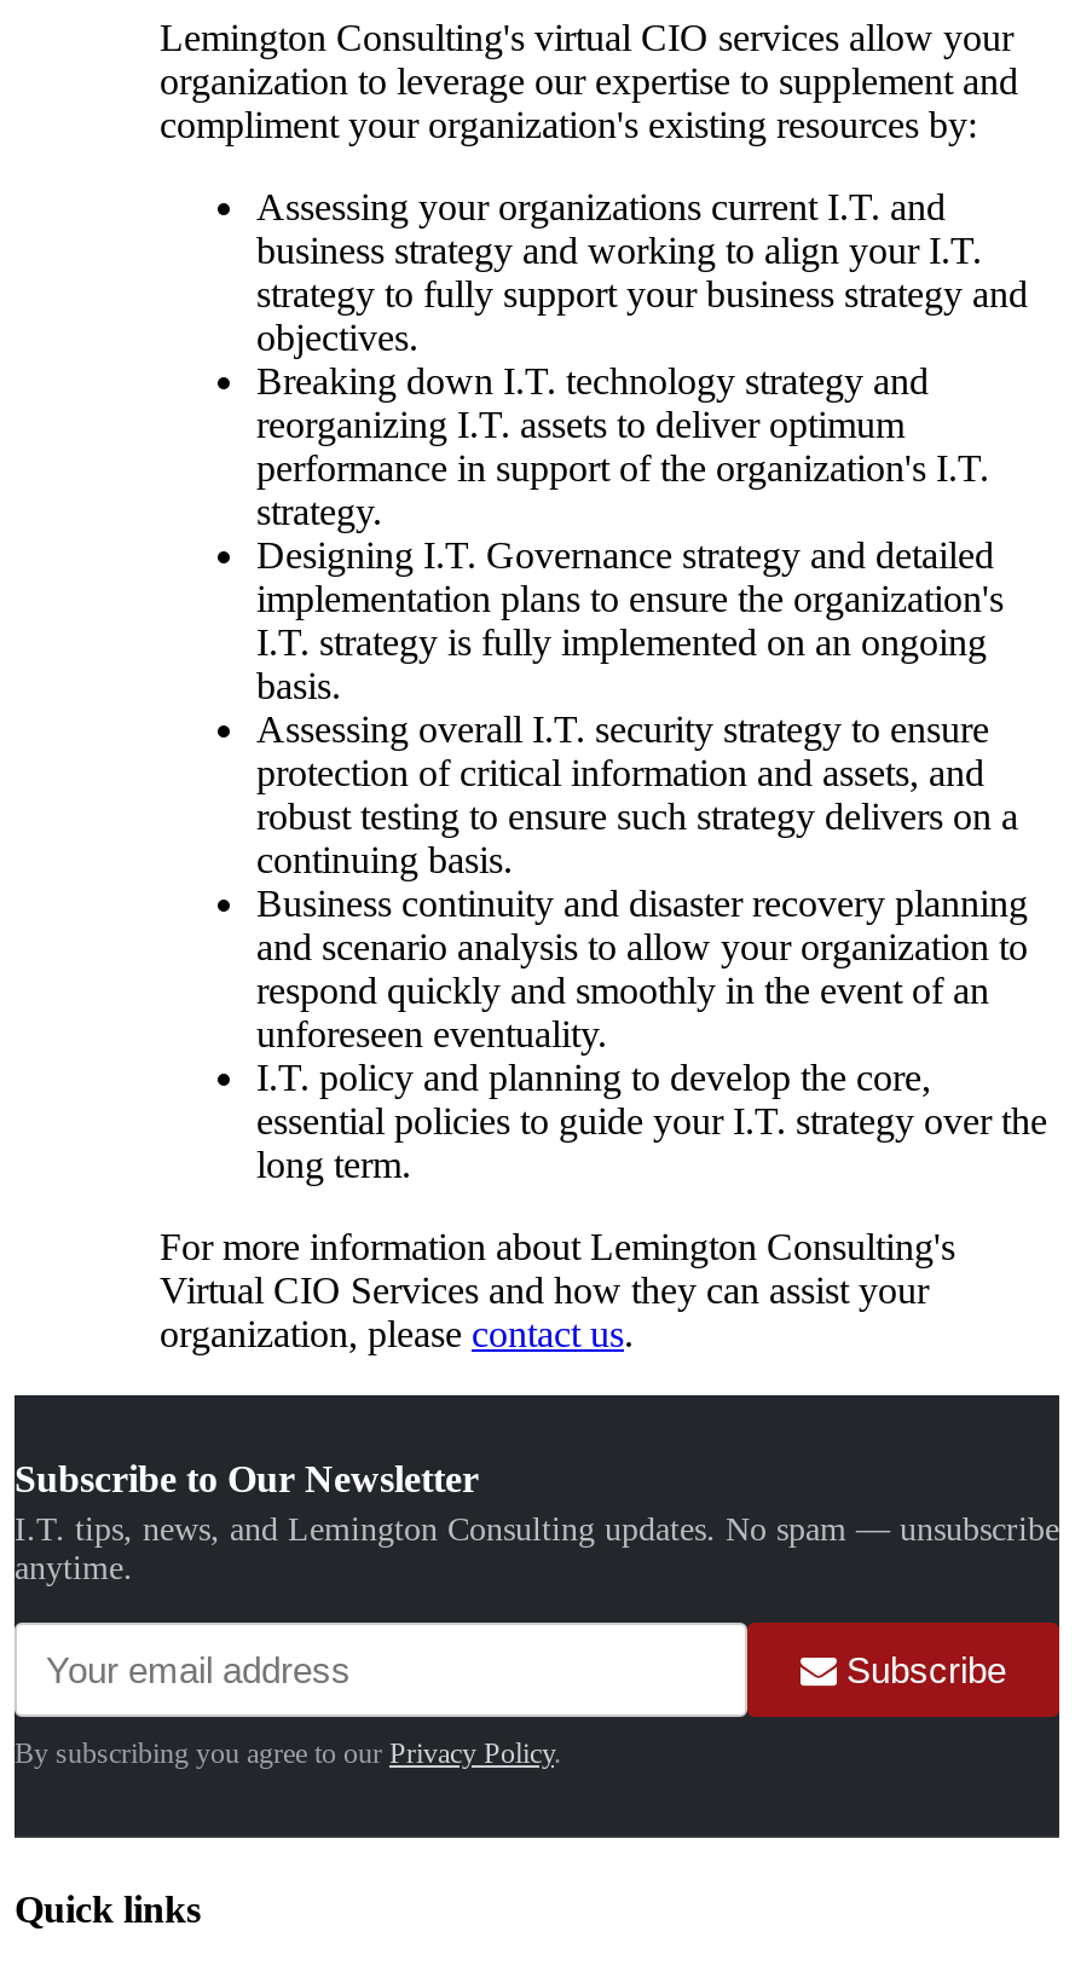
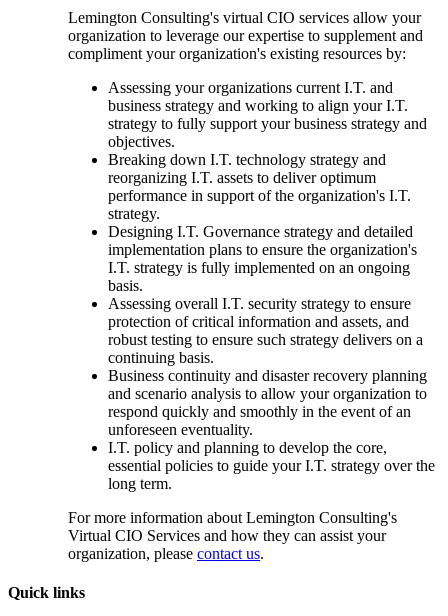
- [image]
- Subscribe to Our Newsletter
- I.T. tips, news, and Lemington Consulting updates. No spam — unsubscribe
- anytime.
- Subscribe
- By subscribing you agree to our Privacy Policy.
